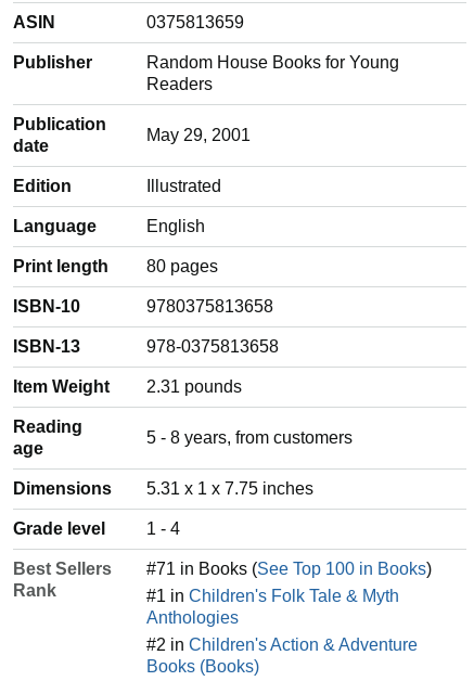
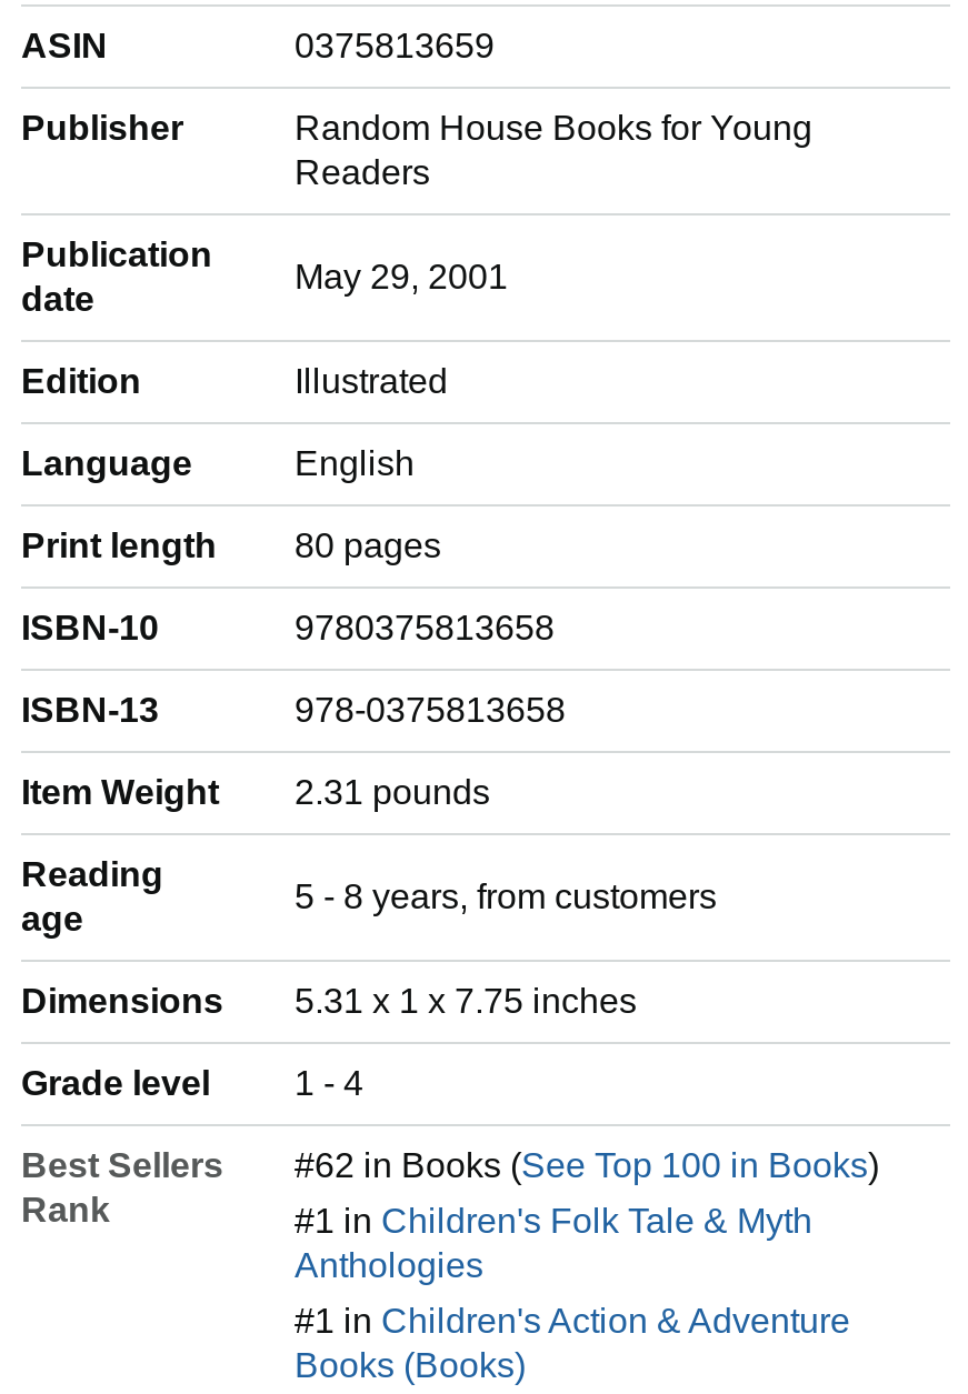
- #71 in Books (See Top 100 in Books)
+ #62 in Books (See Top 100 in Books)

- #2 in Children's Action & Adventure
+ #1 in Children's Action & Adventure
